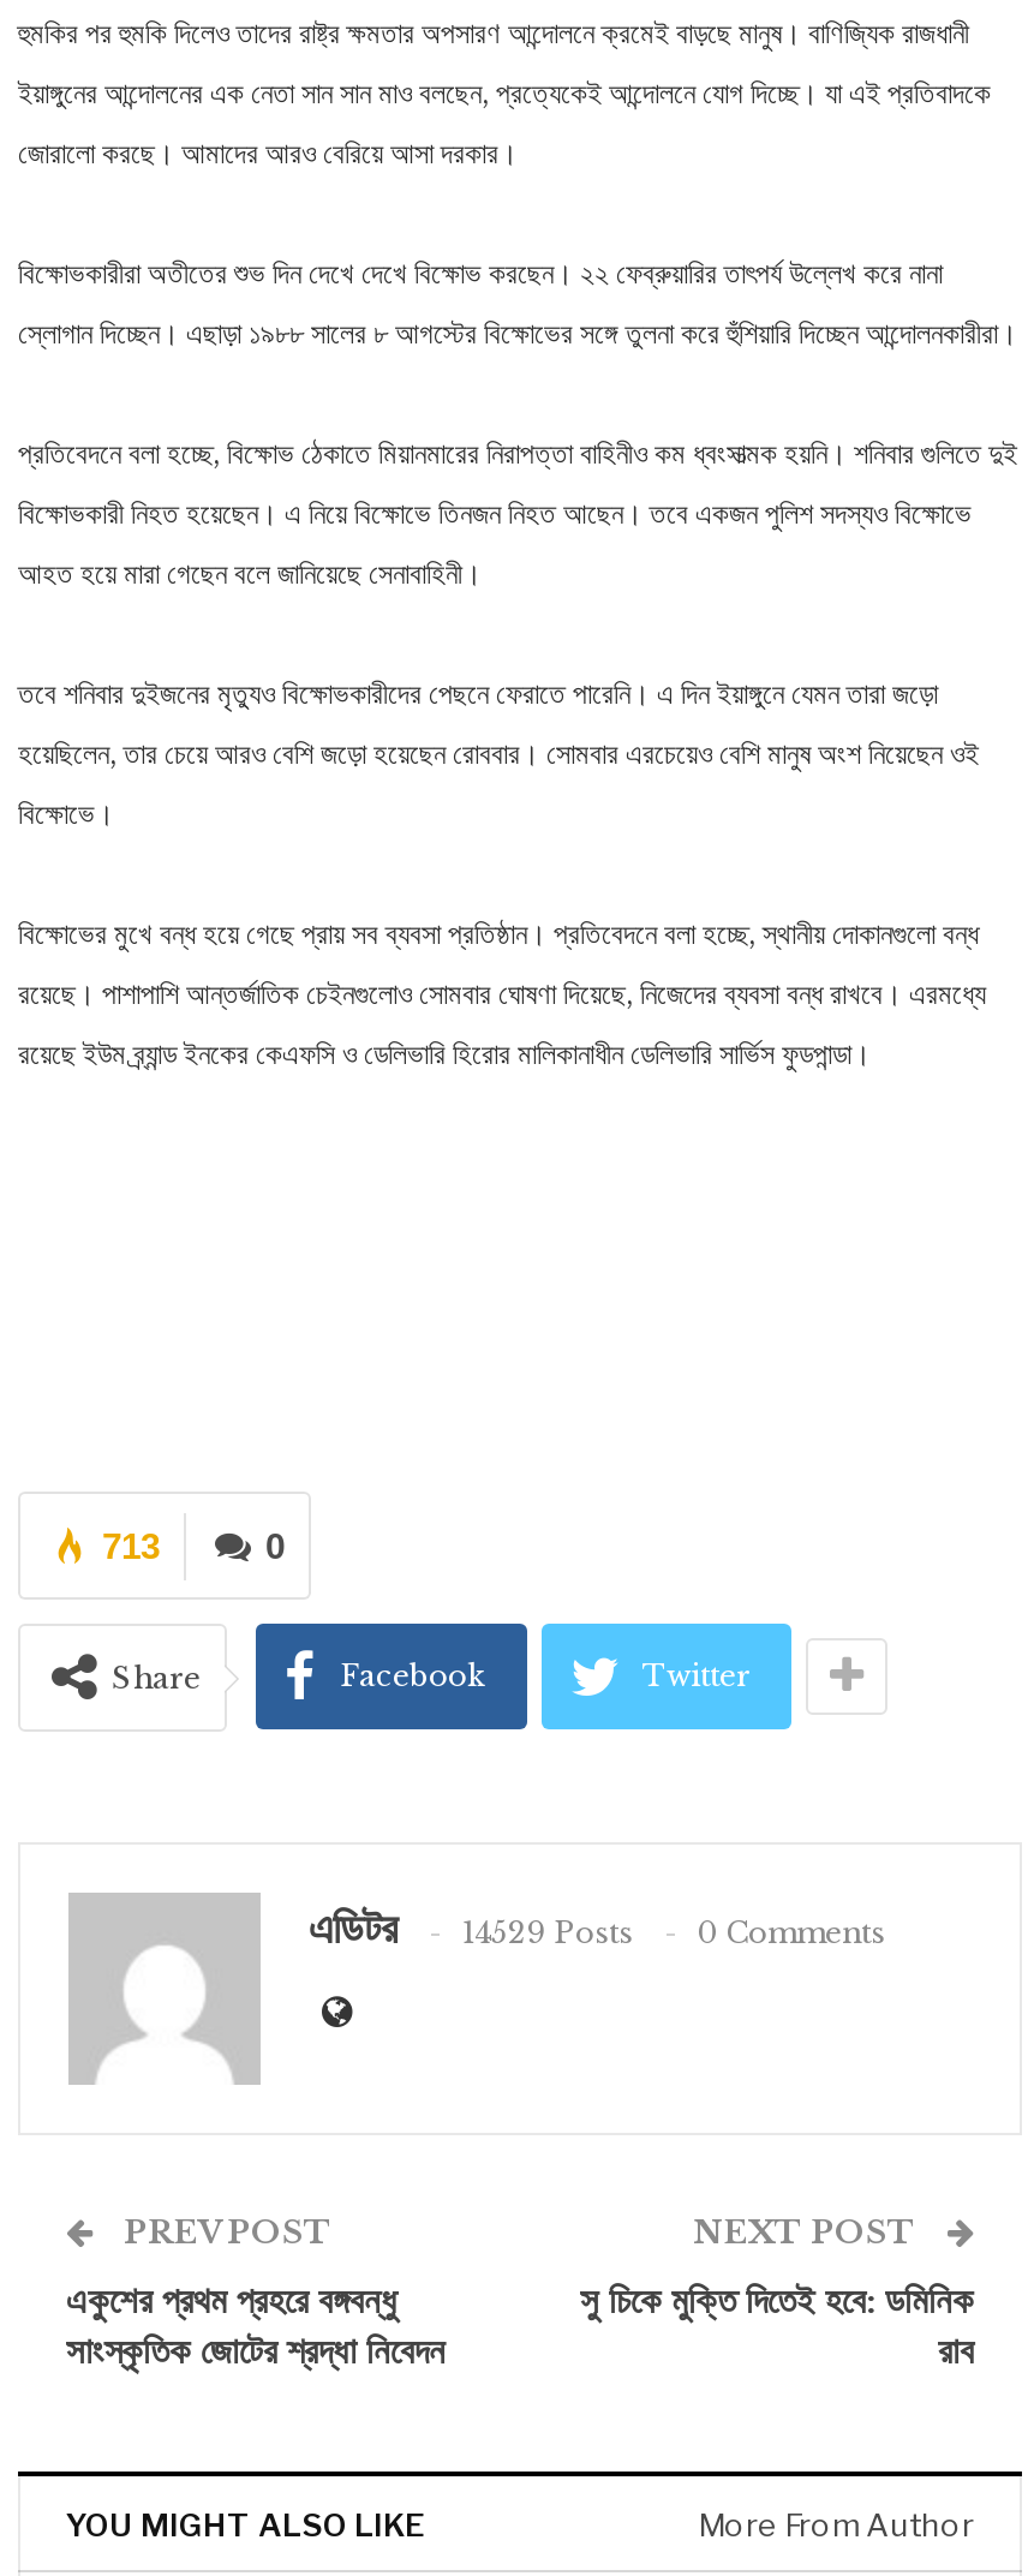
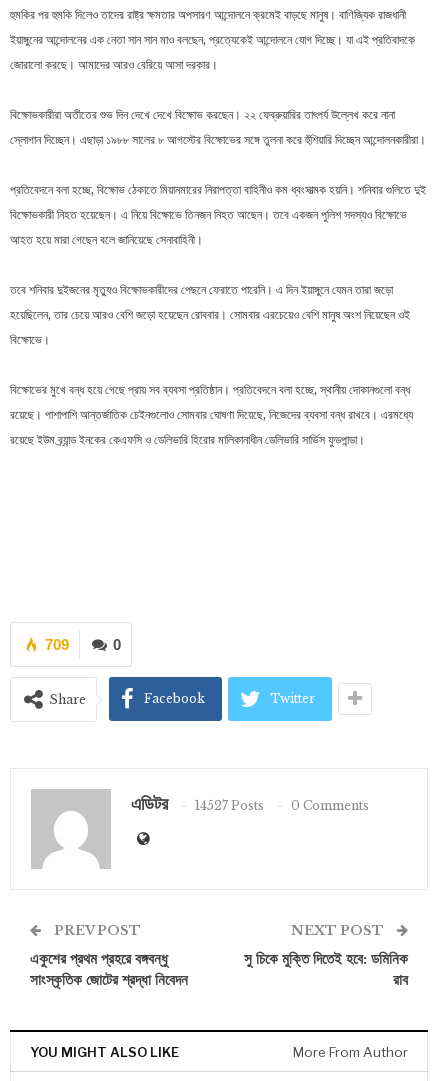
- 713
+ 709

- এডিটর 14529 Posts 0 Comments
+ এডিটর 14527 Posts 0 Comments
